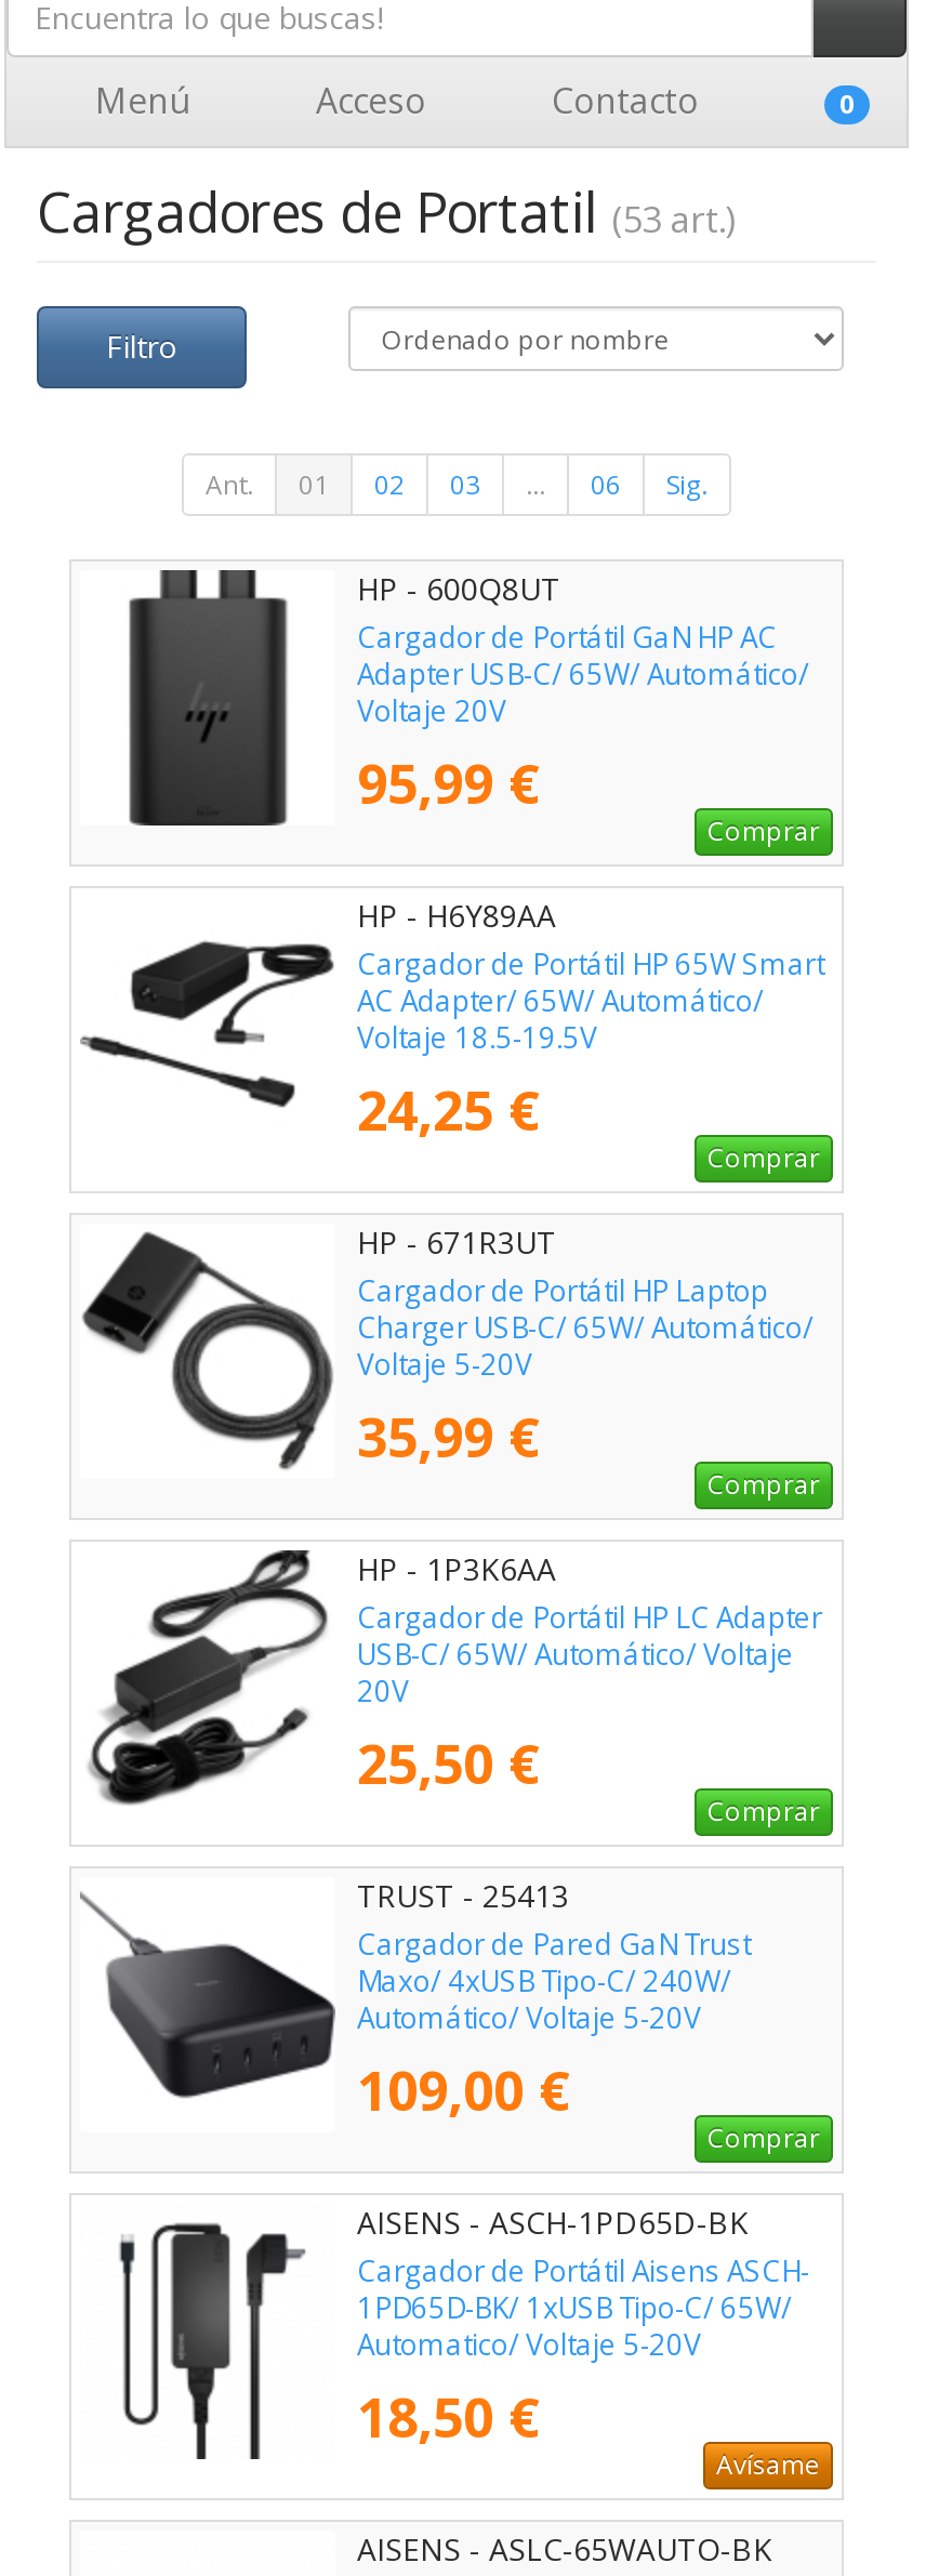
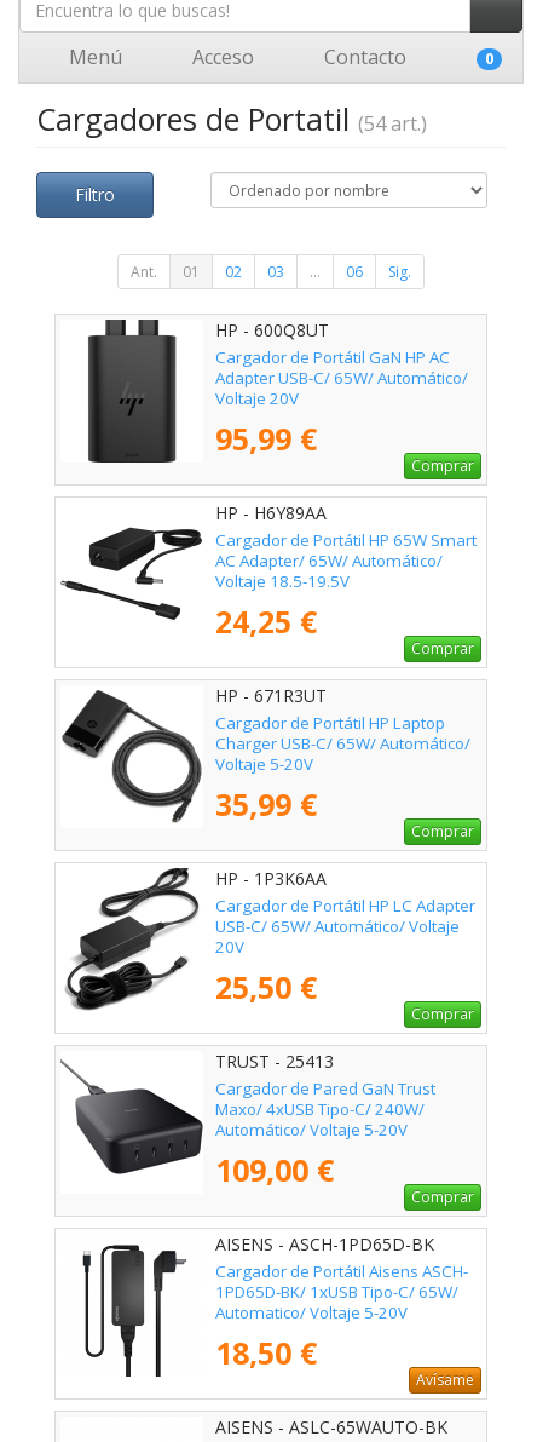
- Cargadores de Portatil (53 art.)
+ Cargadores de Portatil (54 art.)
